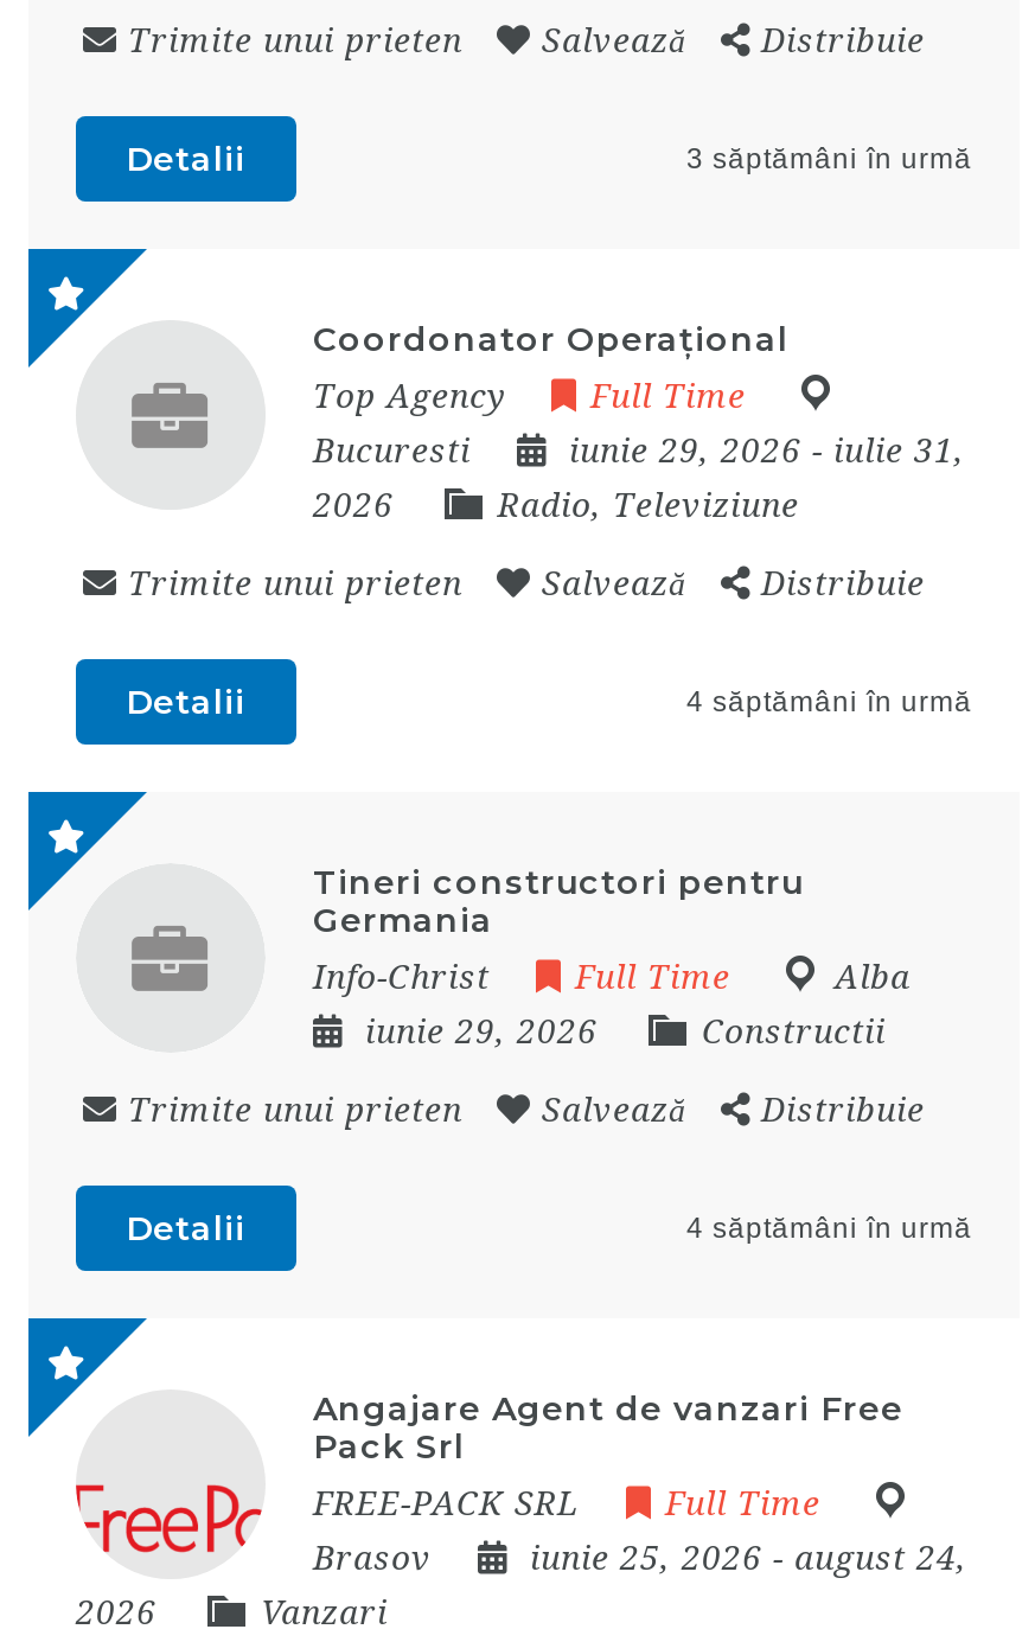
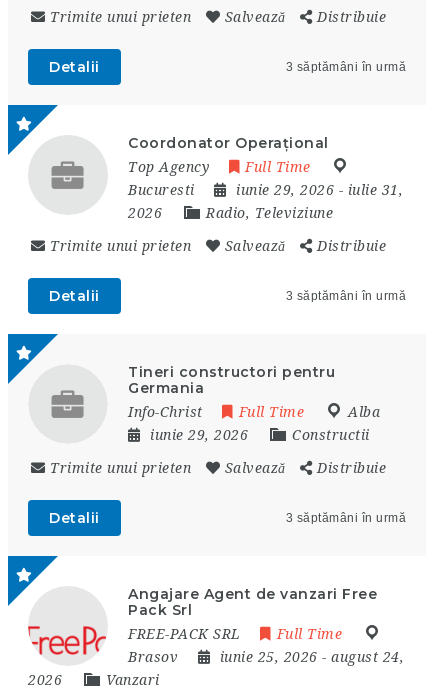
- 4 săptămâni în urmă
+ 3 săptămâni în urmă

- 4 săptămâni în urmă
+ 3 săptămâni în urmă
